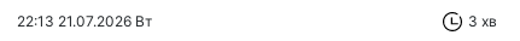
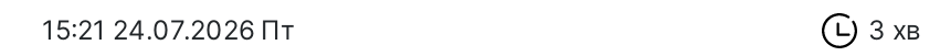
- 22:13 21.07.2026 Вт
+ 15:21 24.07.2026 Пт
